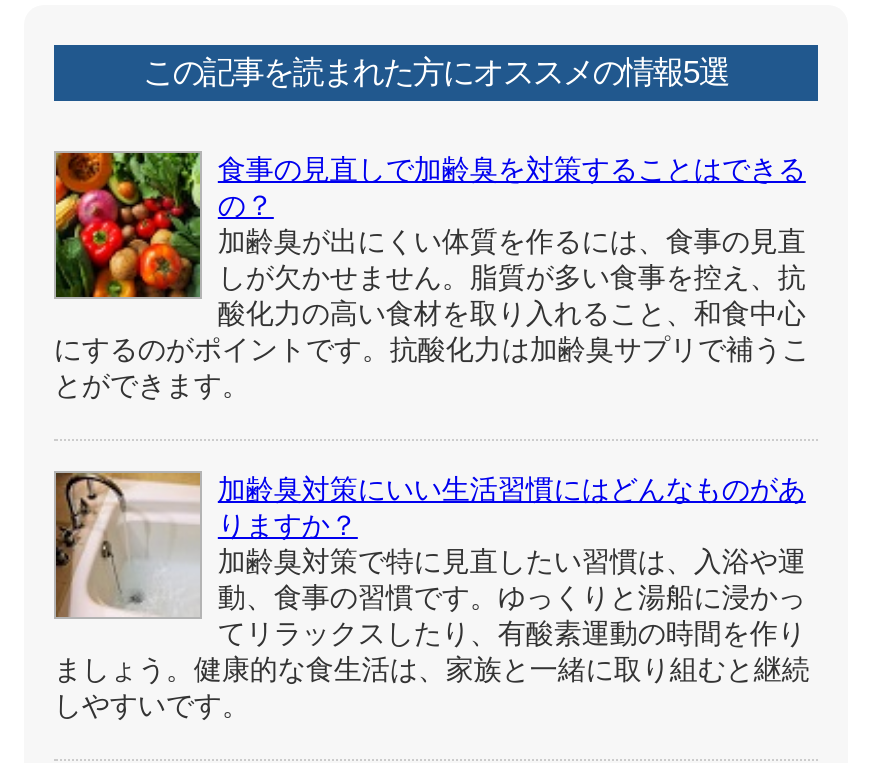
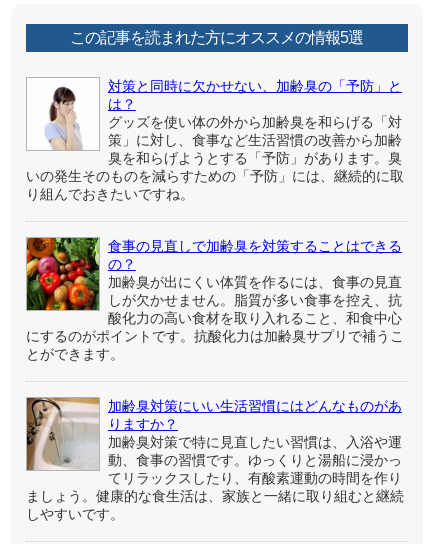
+ [image]
+ 対策と同時に欠かせない、加齢臭の「予防」と
+ は？
+ グッズを使い体の外から加齢臭を和らげる「対
+ 策」に対し、食事など生活習慣の改善から加齢
+ 臭を和らげようとする「予防」があります。臭
+ いの発生そのものを減らすための「予防」には、継続的に取
+ り組んでおきたいですね。
